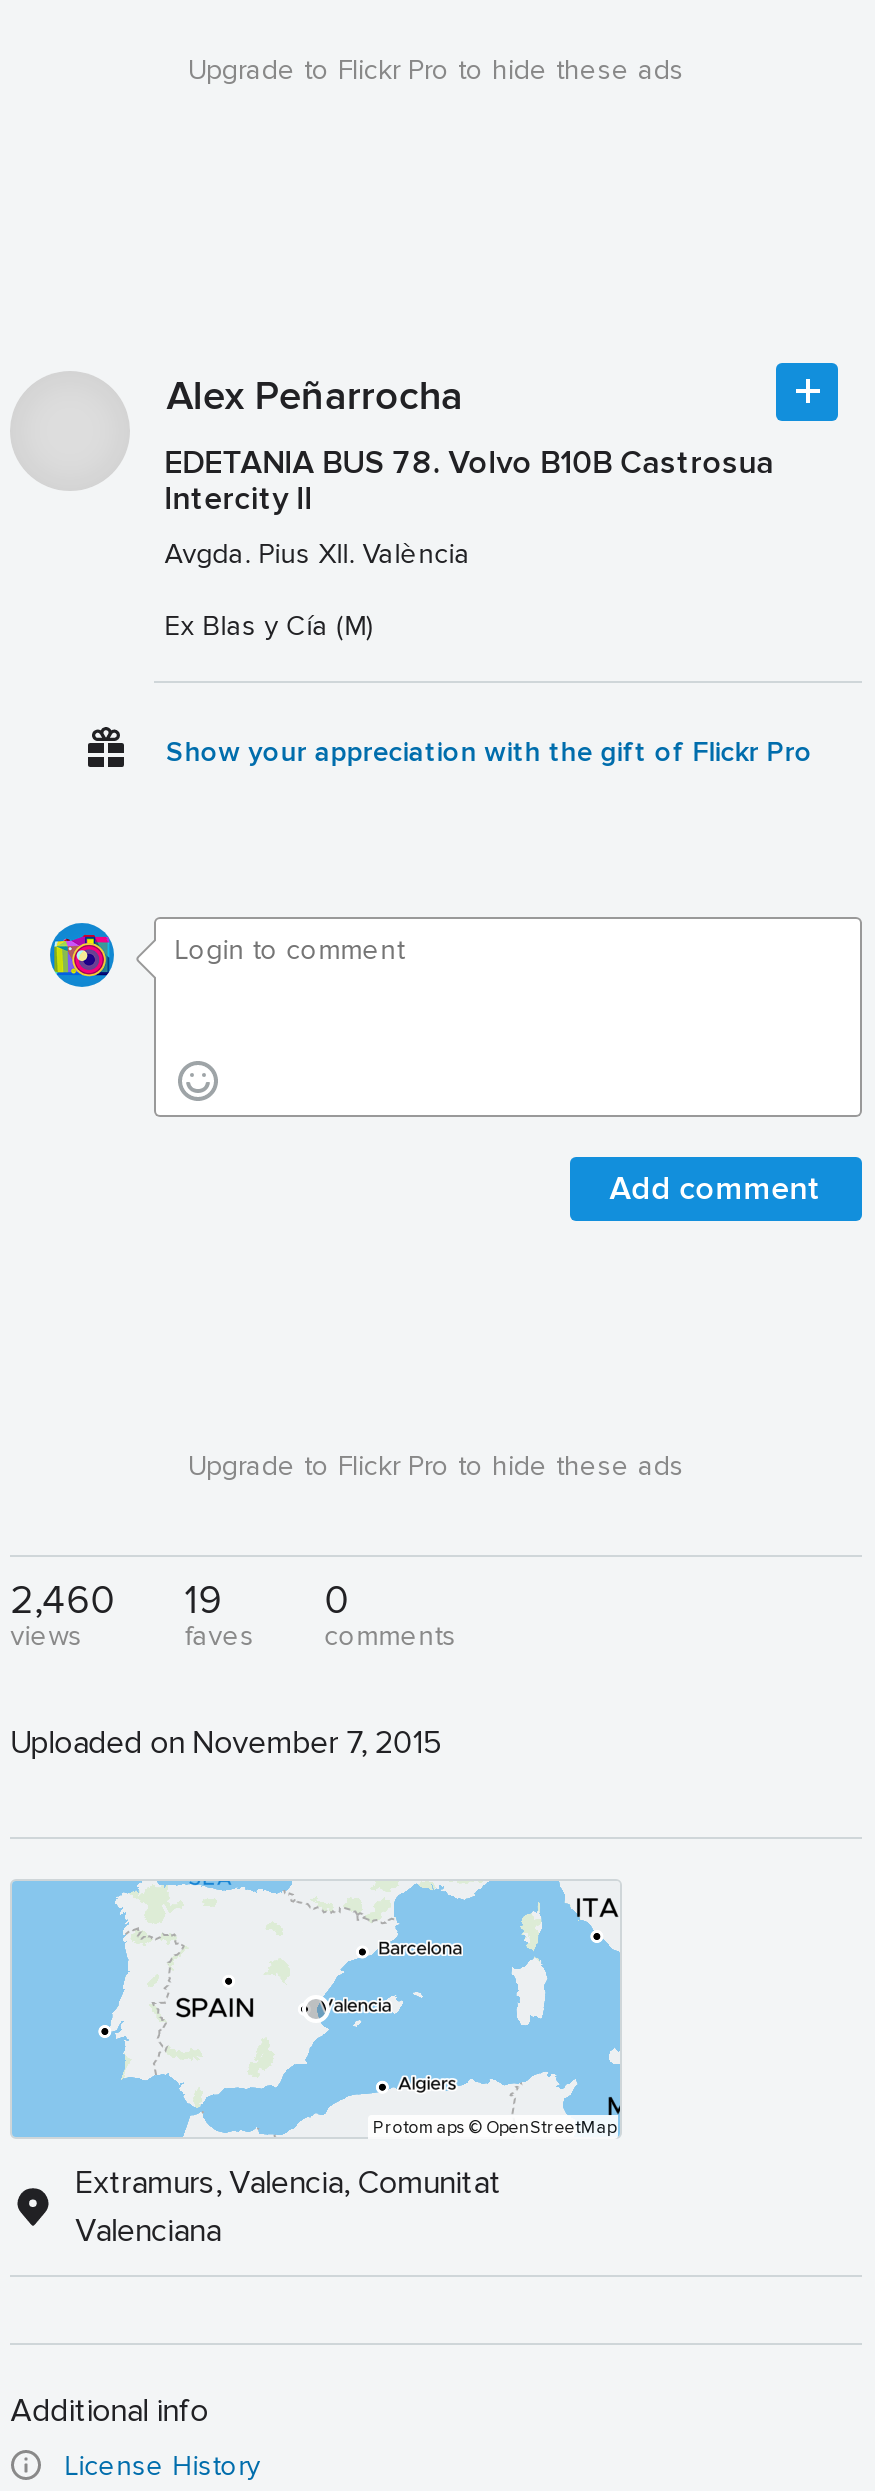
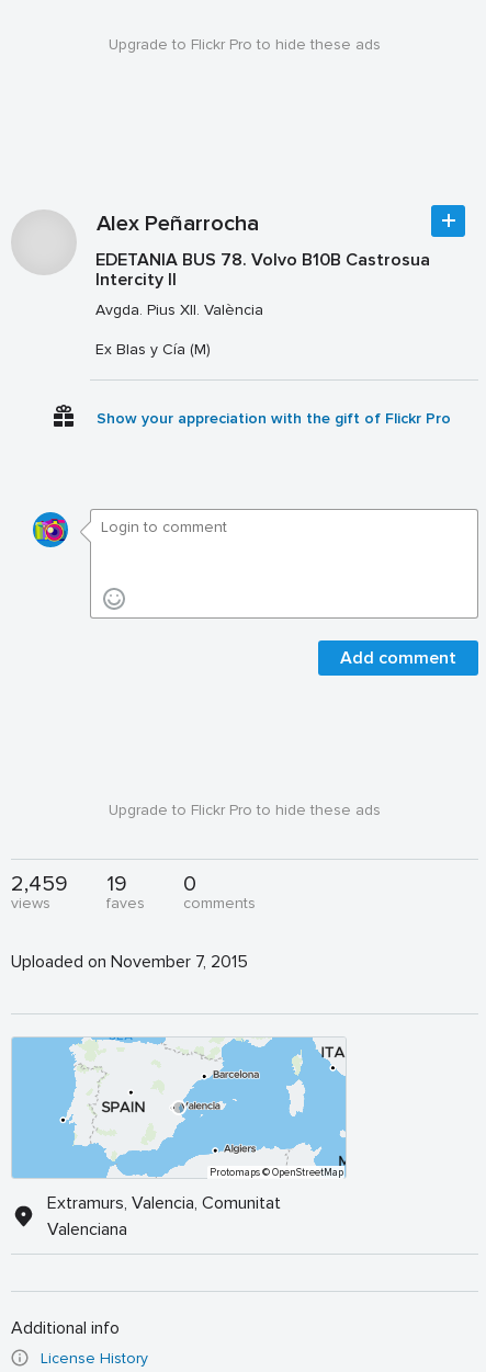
- 2,460 19
+ 2,459 19
